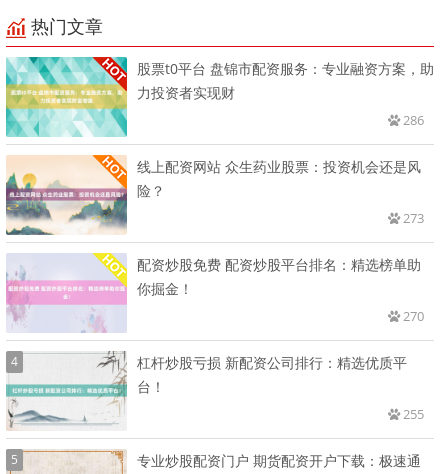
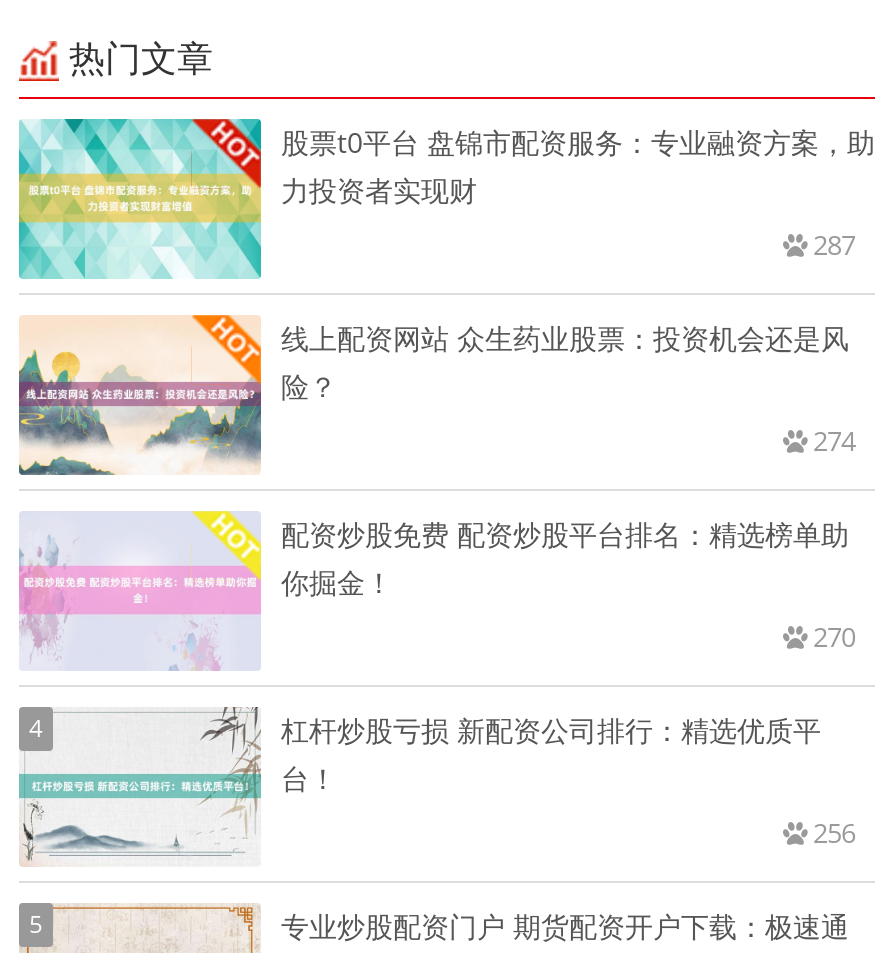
- 286
+ 287

- 273
+ 274

- 255
+ 256
